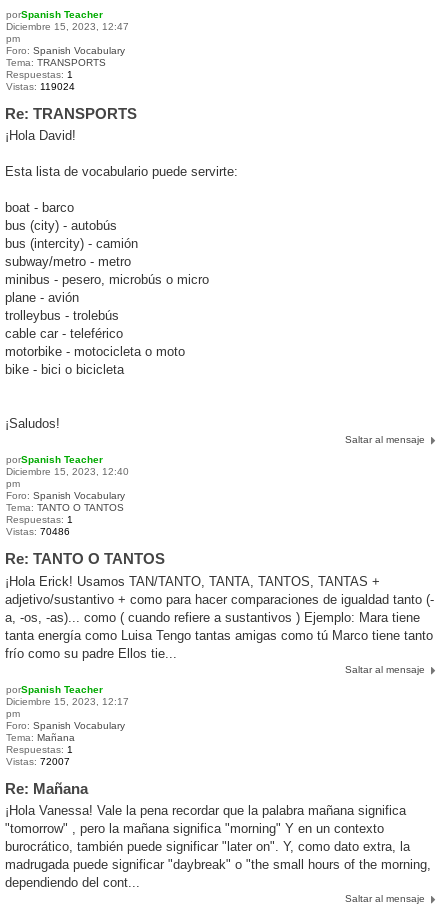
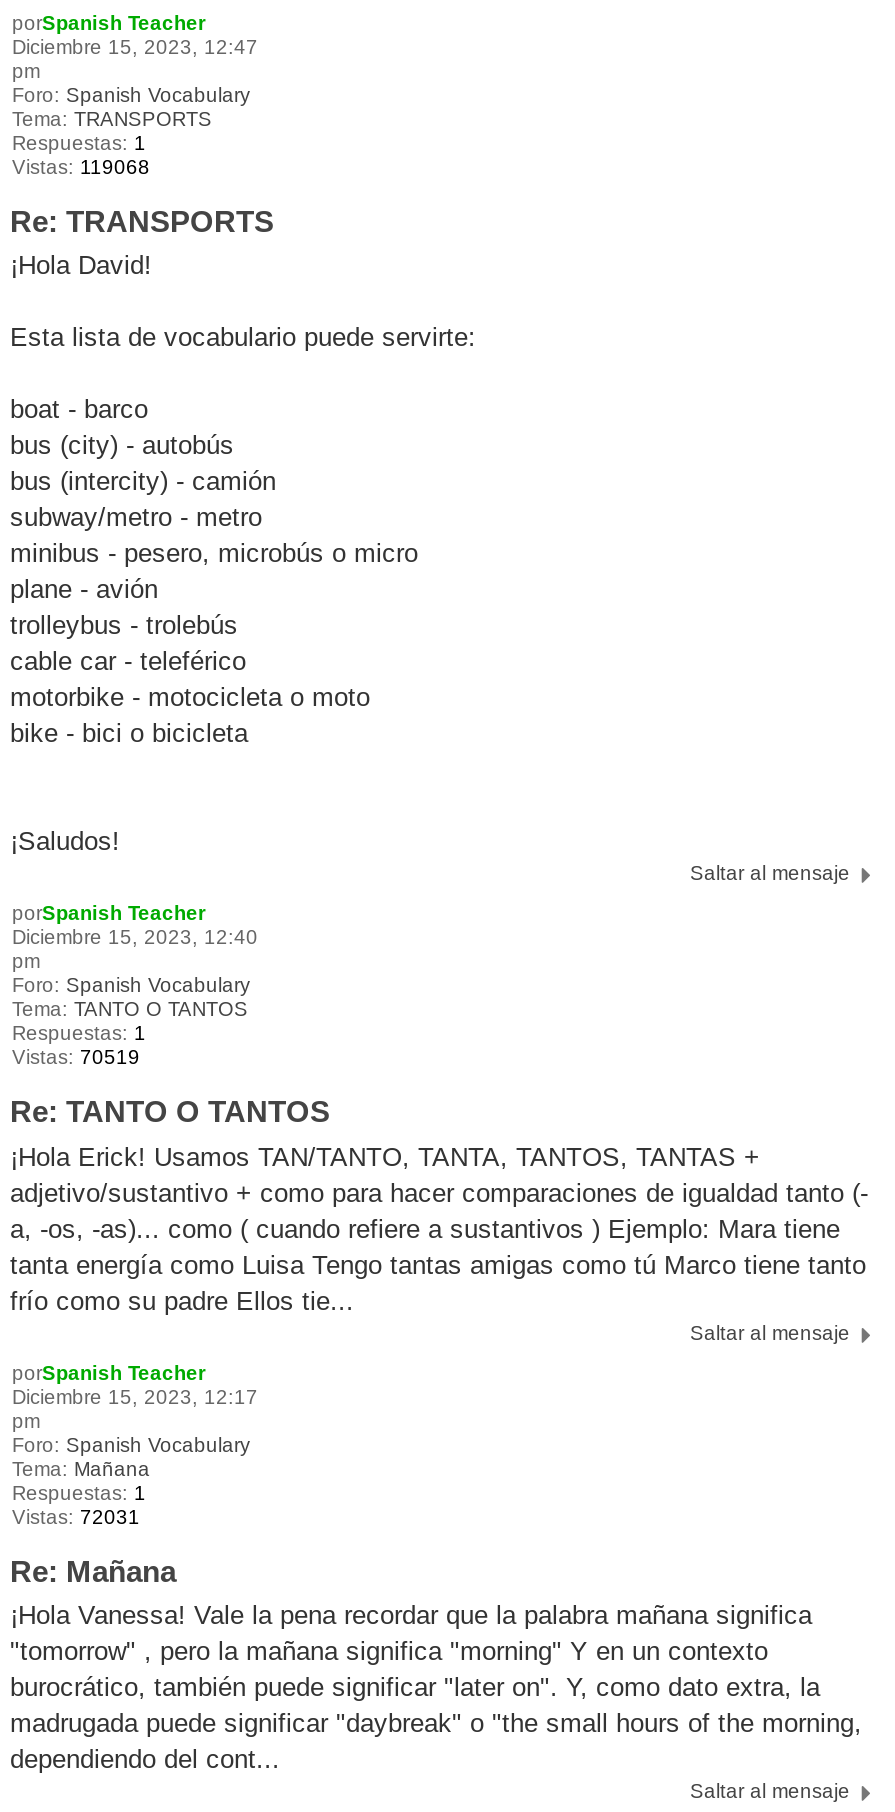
- Vistas: 119024
+ Vistas: 119068

- Vistas: 70486
+ Vistas: 70519

- Vistas: 72007
+ Vistas: 72031
